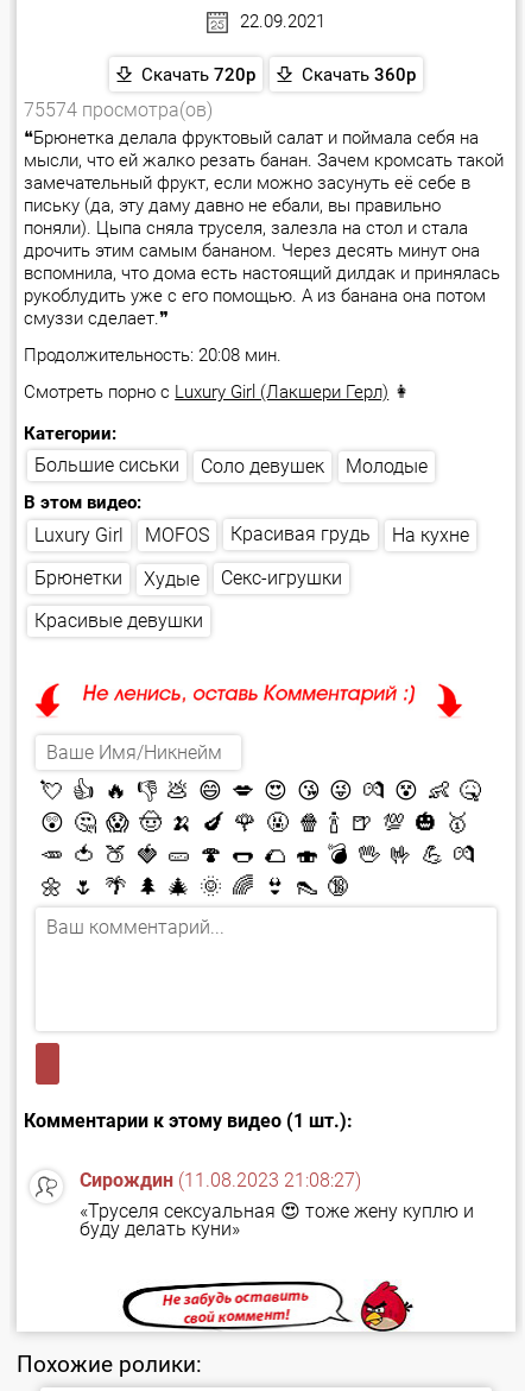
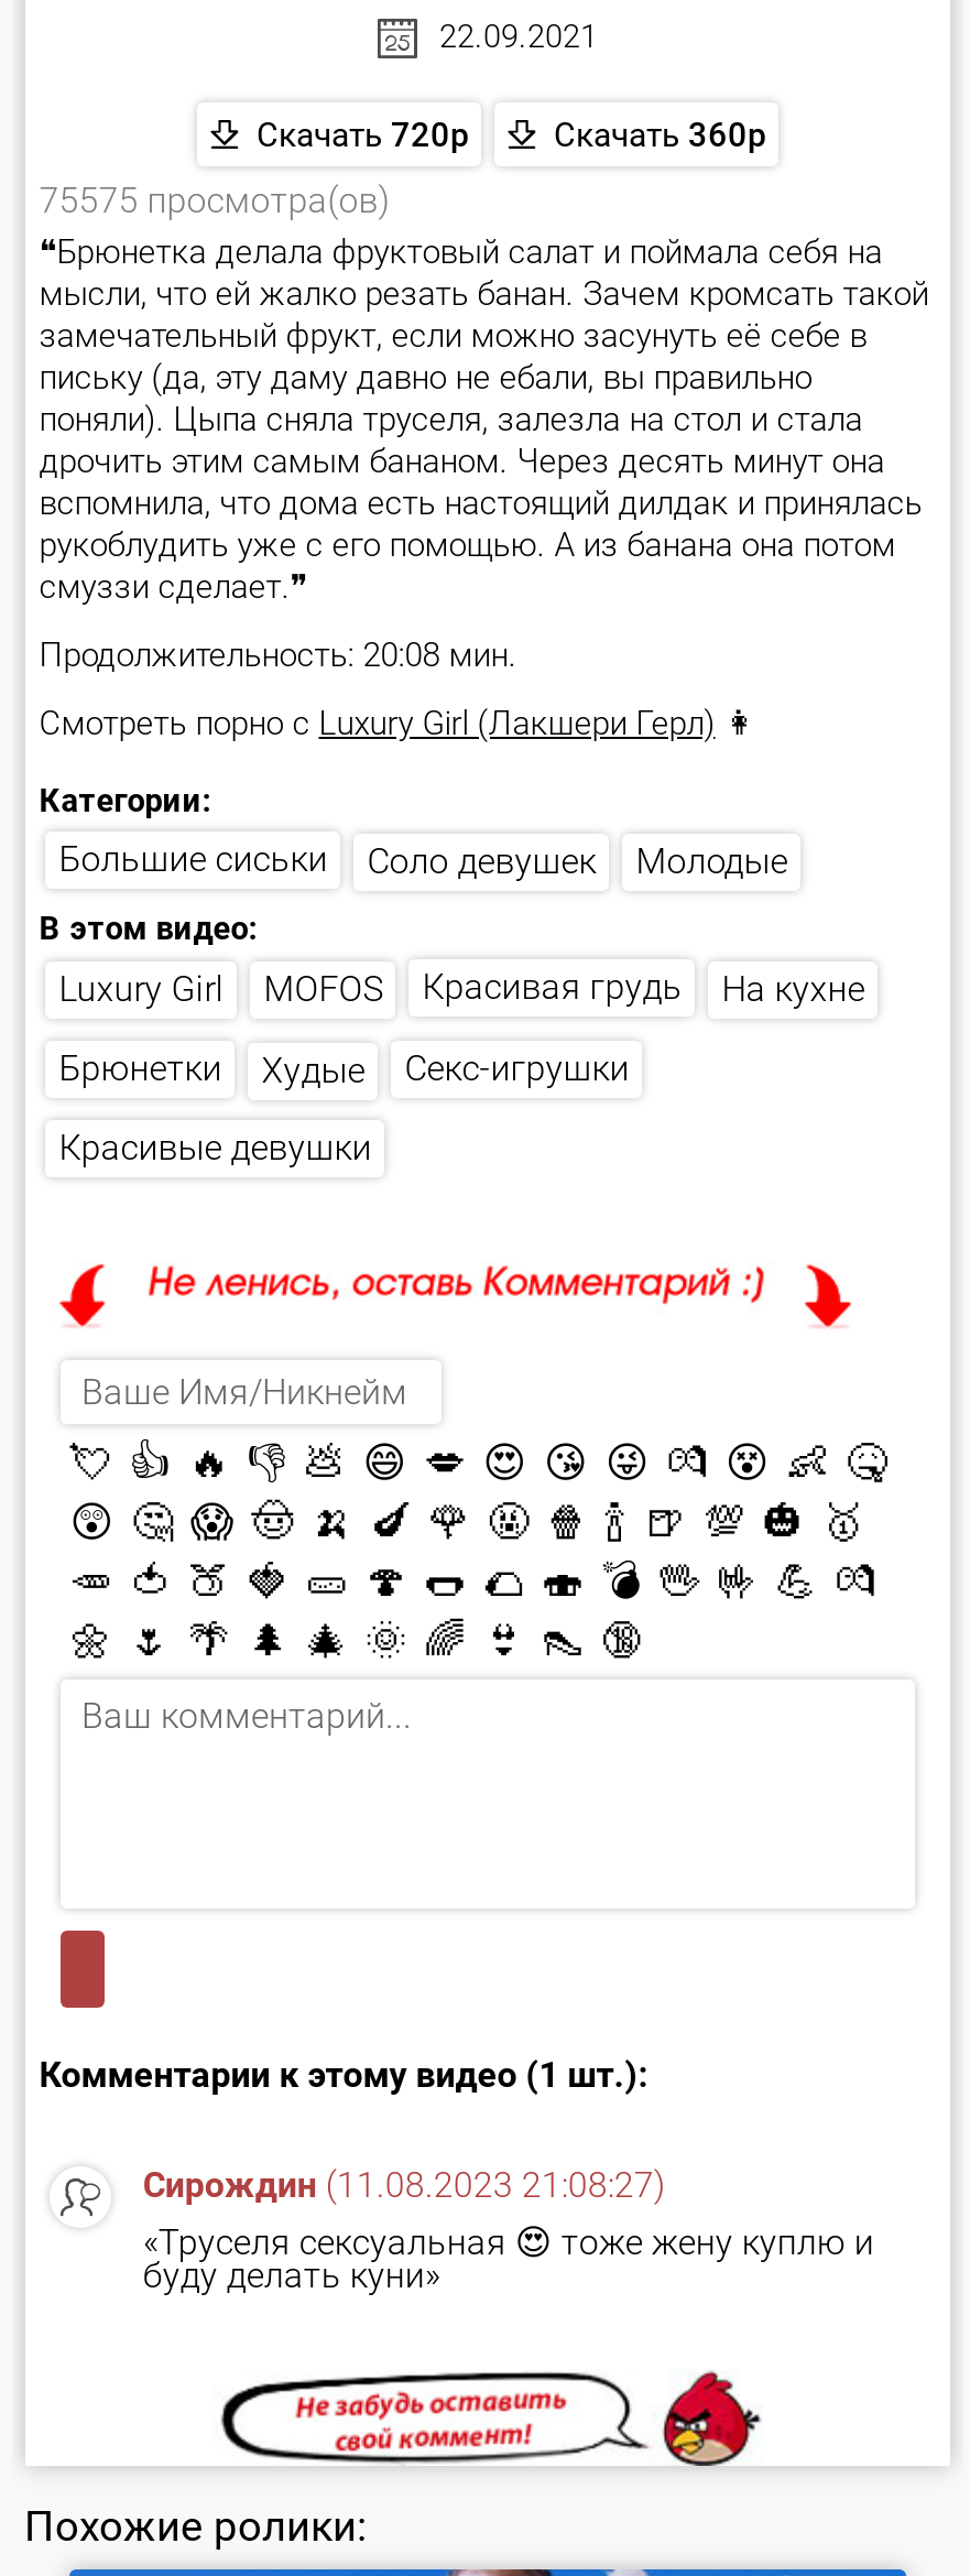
- 75574 просмотра(ов)
+ 75575 просмотра(ов)
